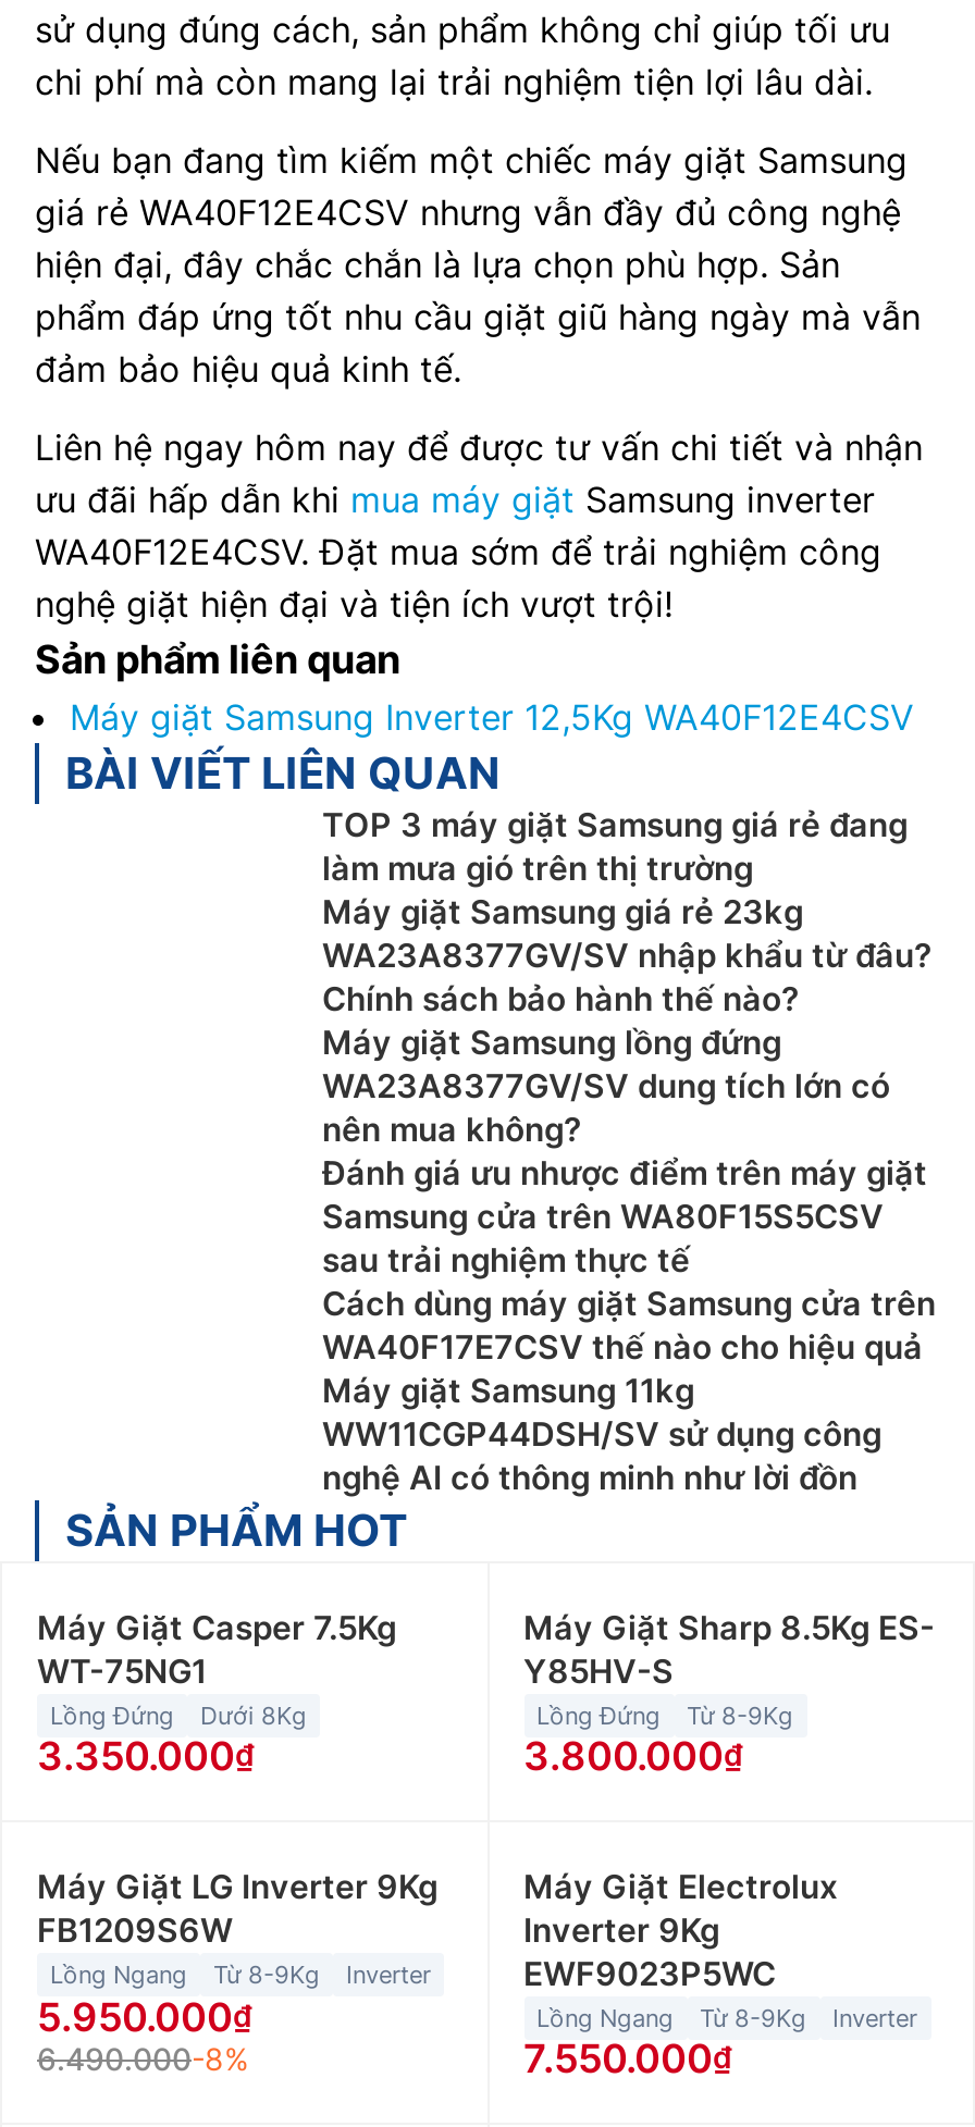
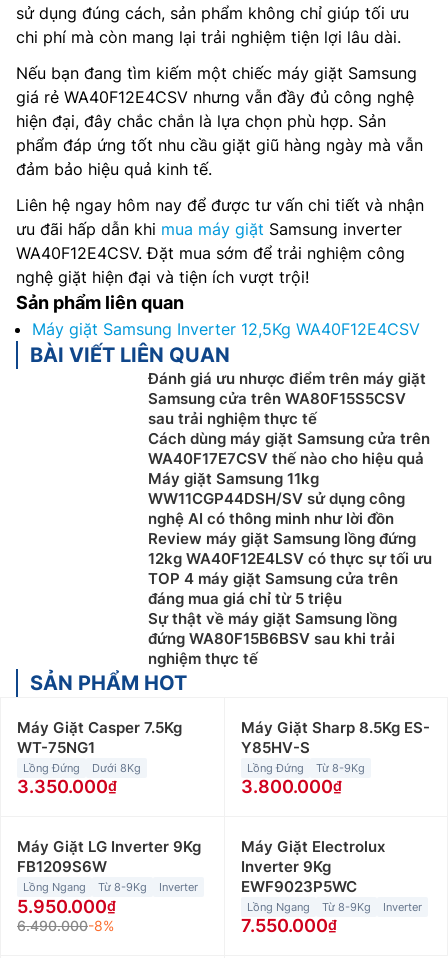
- TOP 3 máy giặt Samsung giá rẻ đang
- làm mưa gió trên thị trường
- Máy giặt Samsung giá rẻ 23kg
- WA23A8377GV/SV nhập khẩu từ đâu?
- Chính sách bảo hành thế nào?
- Máy giặt Samsung lồng đứng
- WA23A8377GV/SV dung tích lớn có
- nên mua không?

moved up: Đánh giá ưu nhược điểm trên máy giặt | Samsung cửa trên WA80F15S5CSV | sau trải nghiệm thực tế | Cách dùng máy giặt Samsung cửa trên | WA40F17E7CSV thế nào cho hiệu quả | Máy giặt Samsung 11kg | WW11CGP44DSH/SV sử dụng công | nghệ AI có thông minh như lời đồn

+ Review máy giặt Samsung lồng đứng
+ 12kg WA40F12E4LSV có thực sự tối ưu
+ TOP 4 máy giặt Samsung cửa trên
+ đáng mua giá chỉ từ 5 triệu
+ Sự thật về máy giặt Samsung lồng
+ đứng WA80F15B6BSV sau khi trải
+ nghiệm thực tế
